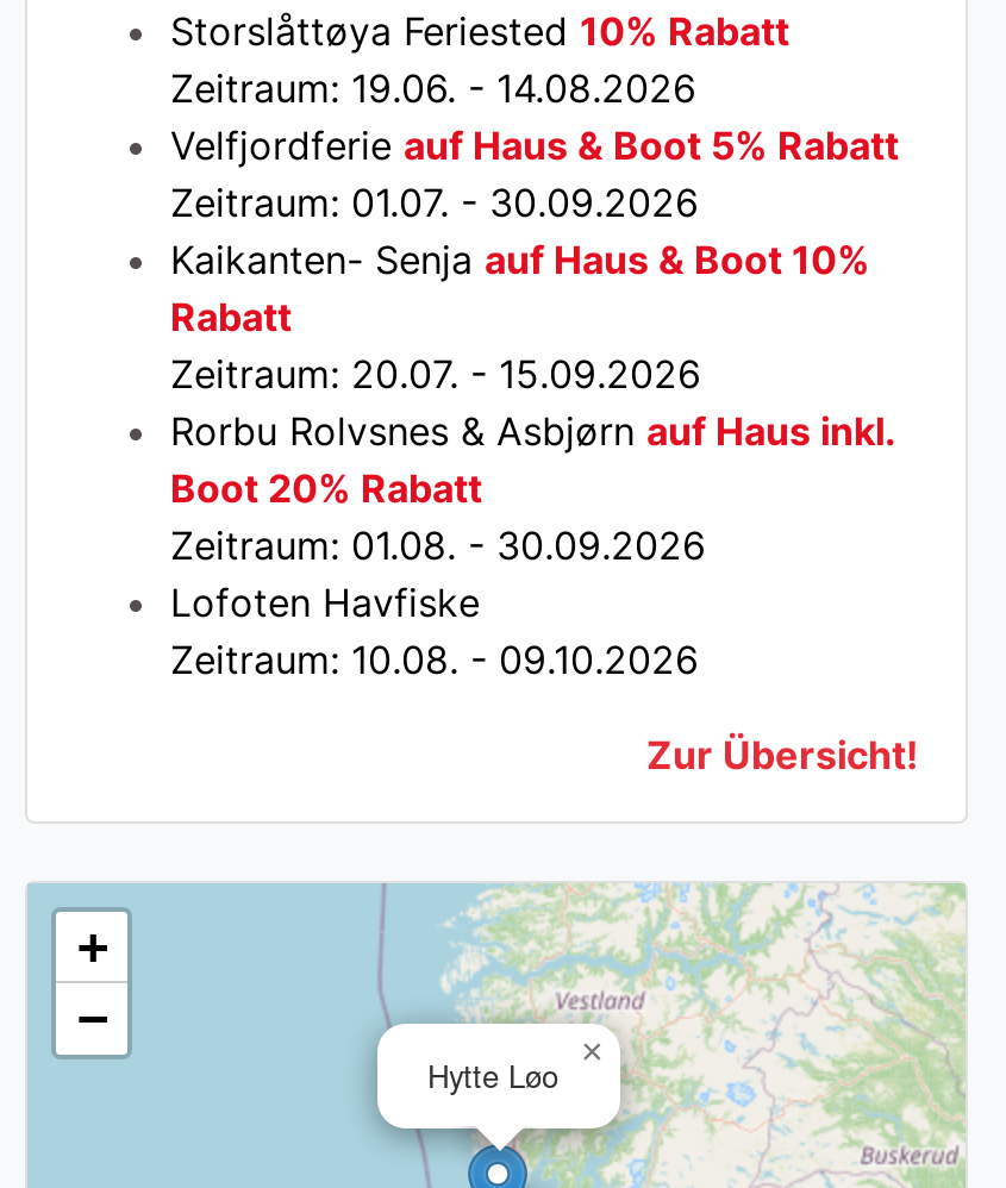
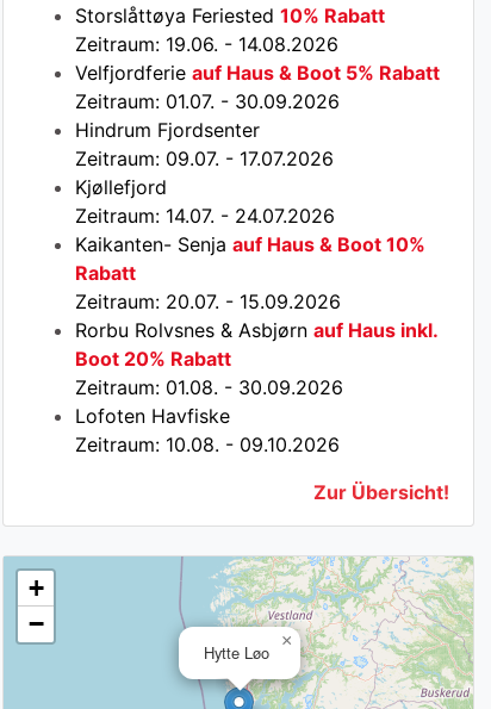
+ Hindrum Fjordsenter
+ Zeitraum: 09.07. - 17.07.2026
+ Kjøllefjord
+ Zeitraum: 14.07. - 24.07.2026
